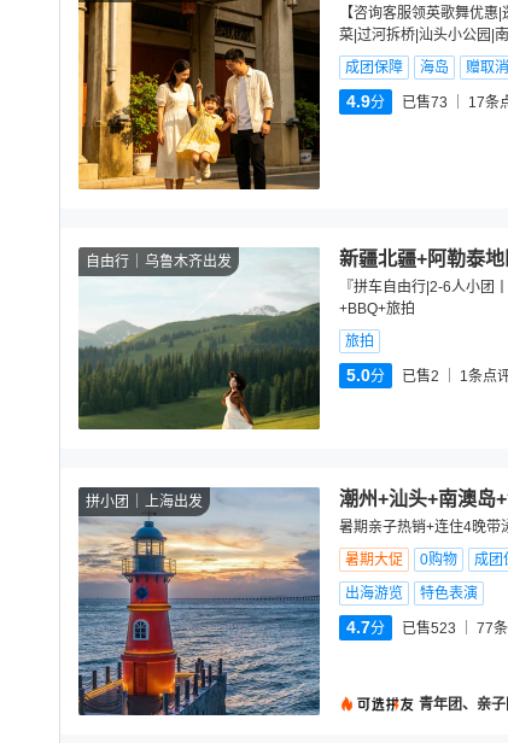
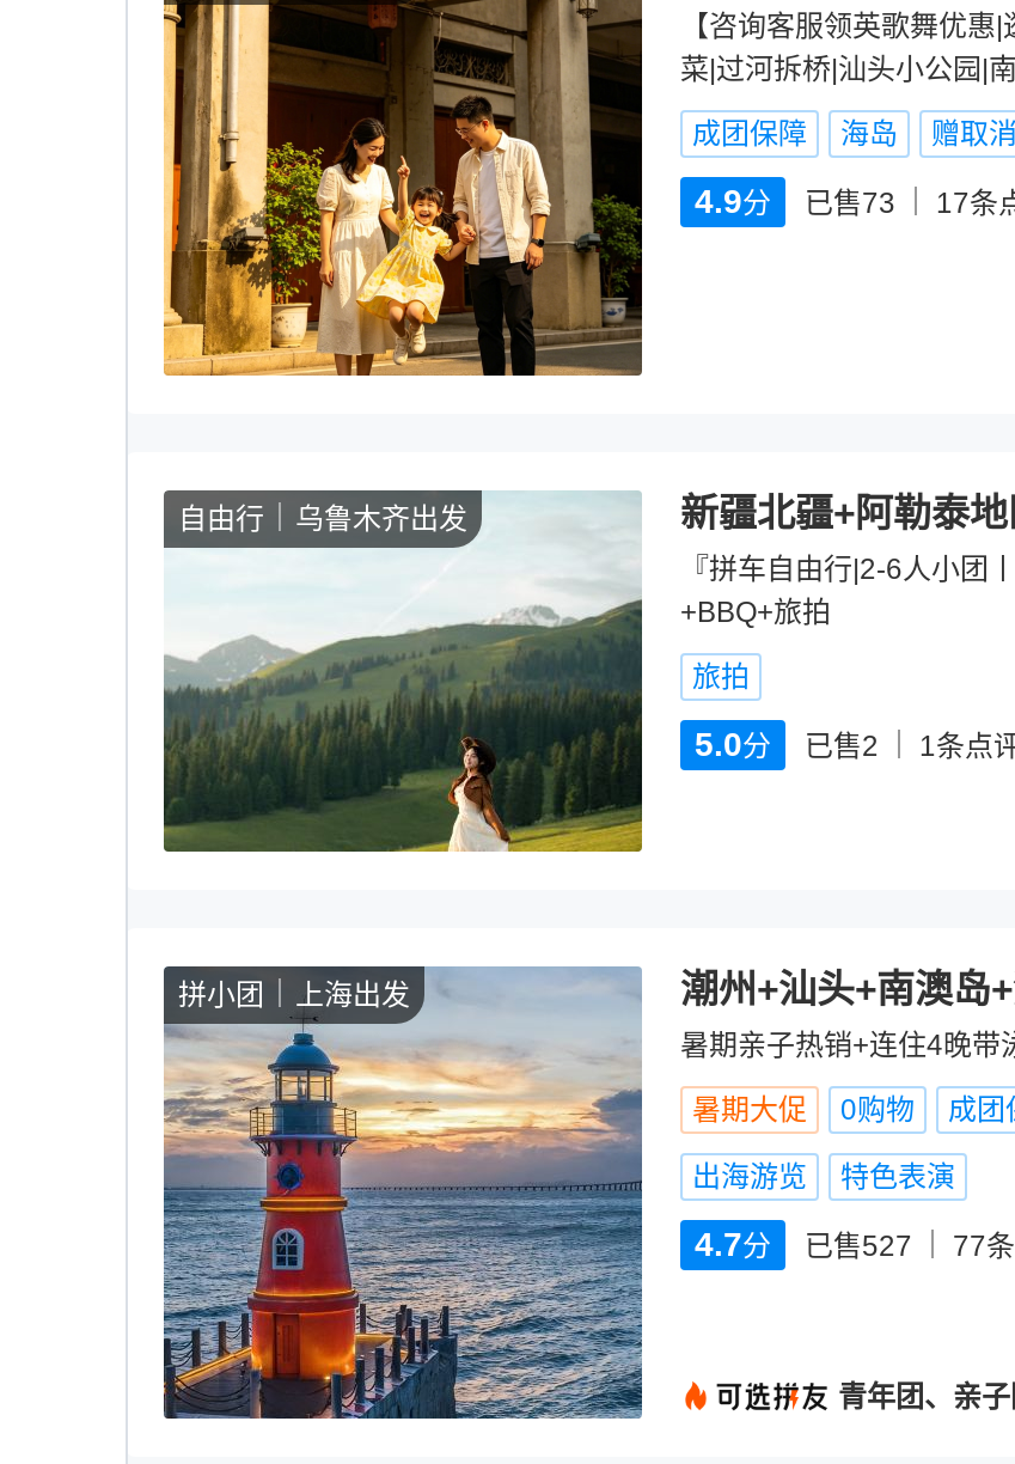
- 已售523
+ 已售527
